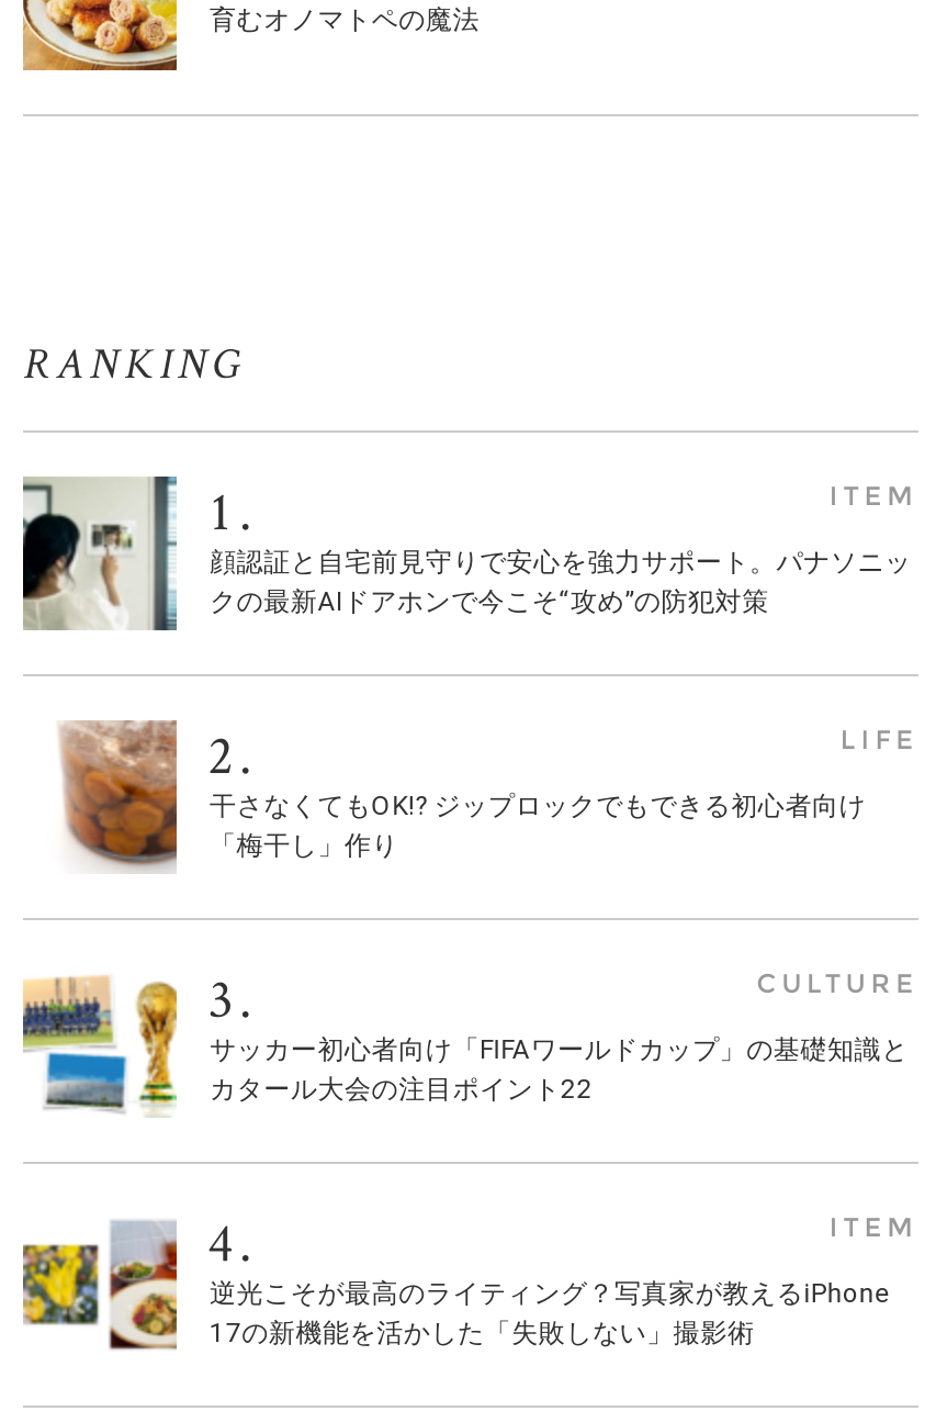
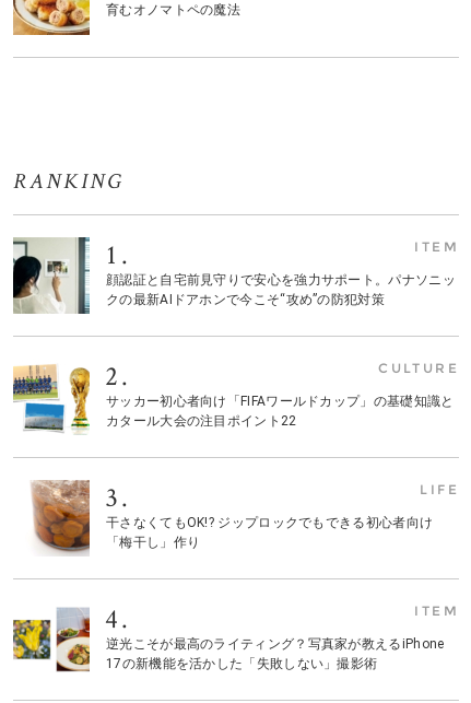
moved down: [image] | LIFE | 干さなくてもOK!? ジップロックでもできる初心者向け | 「梅干し」作り

moved up: [image] | CULTURE | サッカー初心者向け「FIFAワールドカップ」の基礎知識と | カタール大会の注目ポイント22
